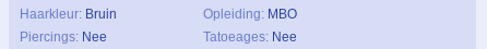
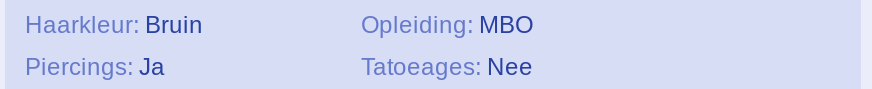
- Piercings: Nee
+ Piercings: Ja
